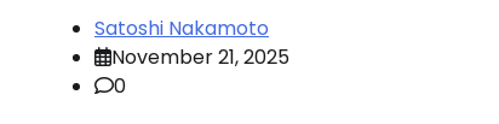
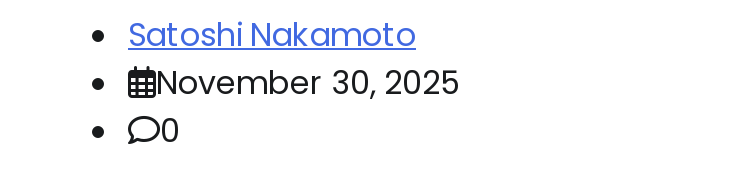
- November 21, 2025
+ November 30, 2025
